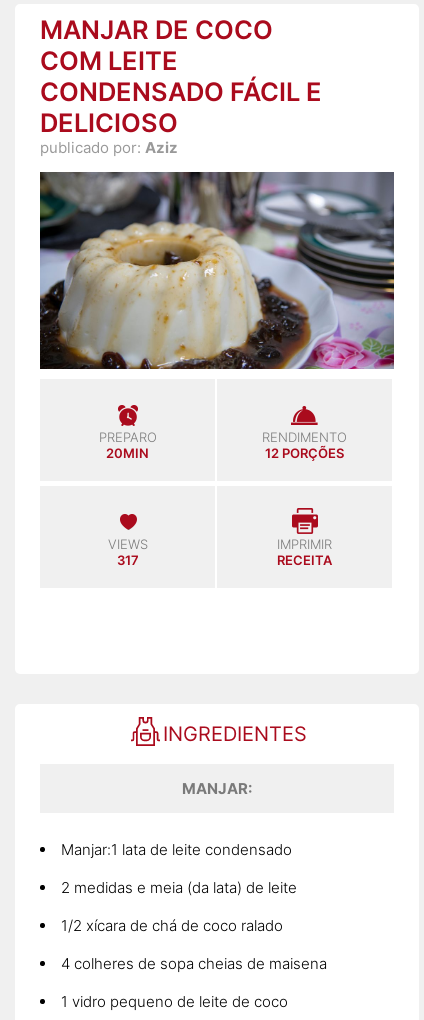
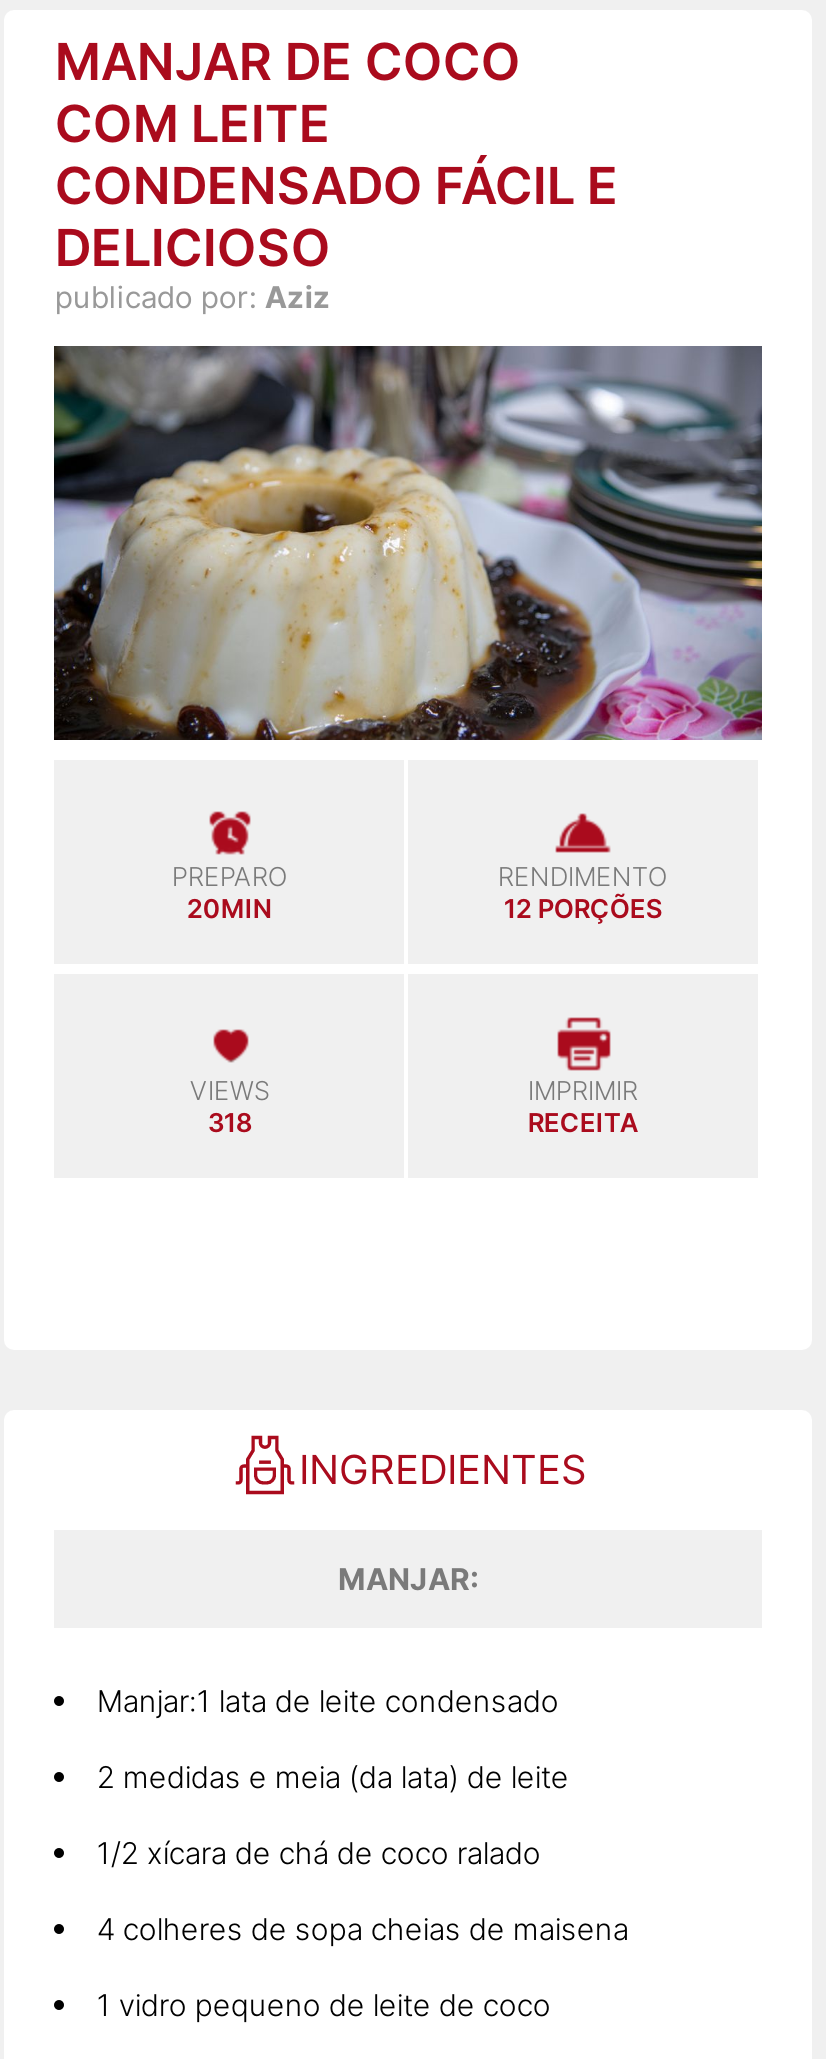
- 317
+ 318
